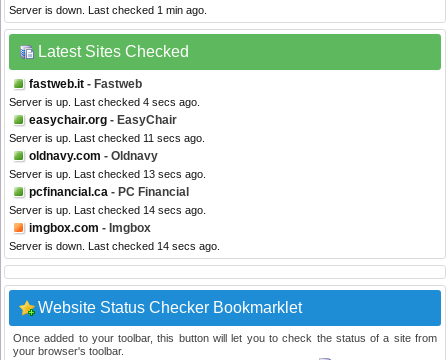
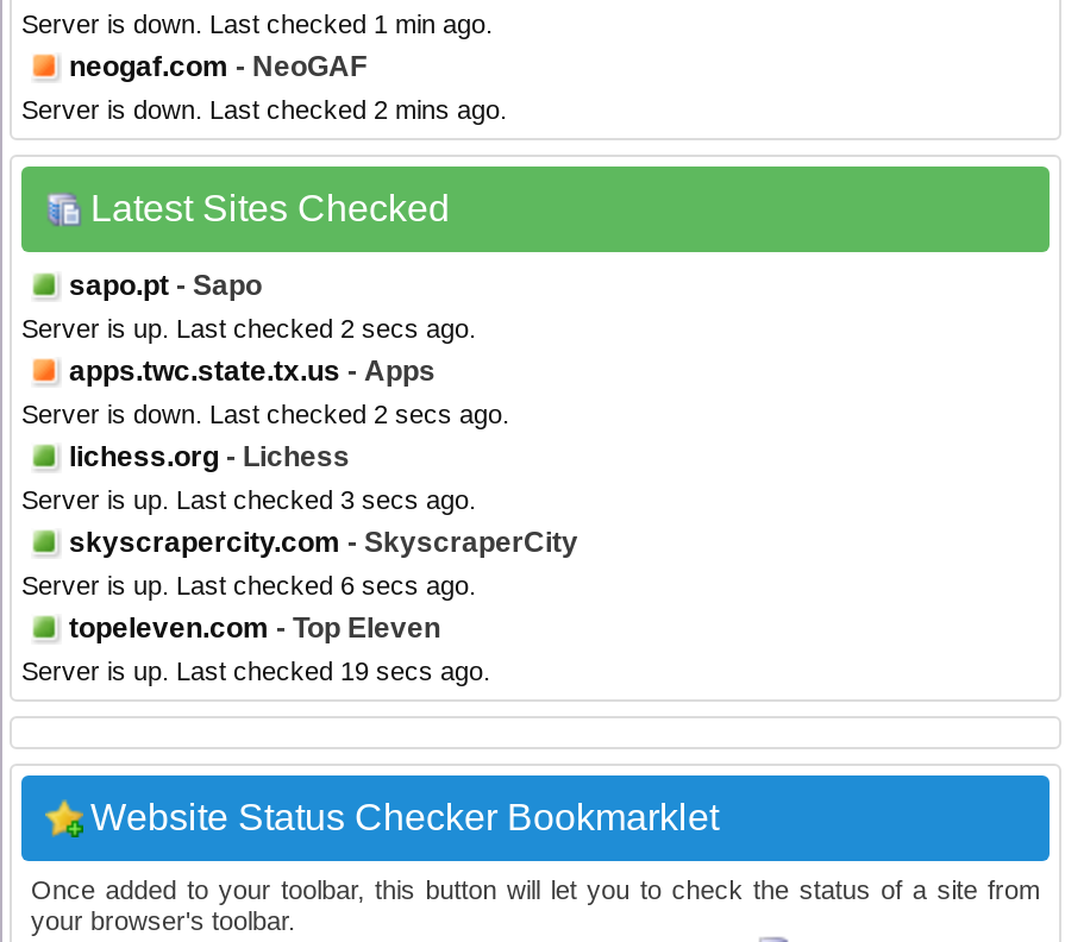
+ neogaf.com - NeoGAF
+ Server is down. Last checked 2 mins ago.

- fastweb.it - Fastweb
- Server is up. Last checked 4 secs ago.
- easychair.org - EasyChair
- Server is up. Last checked 11 secs ago.
- oldnavy.com - Oldnavy
- Server is up. Last checked 13 secs ago.
- pcfinancial.ca - PC Financial
- Server is up. Last checked 14 secs ago.
- imgbox.com - Imgbox
- Server is down. Last checked 14 secs ago.
+ sapo.pt - Sapo
+ Server is up. Last checked 2 secs ago.
+ apps.twc.state.tx.us - Apps
+ Server is down. Last checked 2 secs ago.
+ lichess.org - Lichess
+ Server is up. Last checked 3 secs ago.
+ skyscrapercity.com - SkyscraperCity
+ Server is up. Last checked 6 secs ago.
+ topeleven.com - Top Eleven
+ Server is up. Last checked 19 secs ago.
